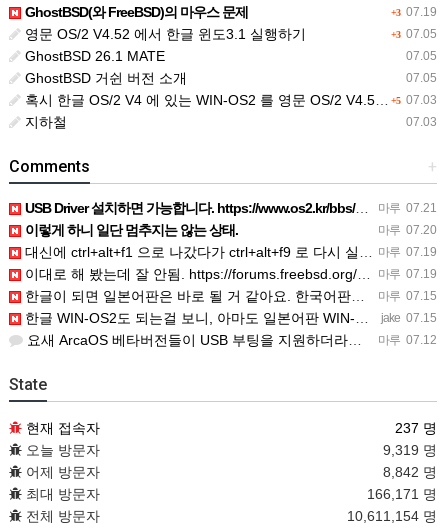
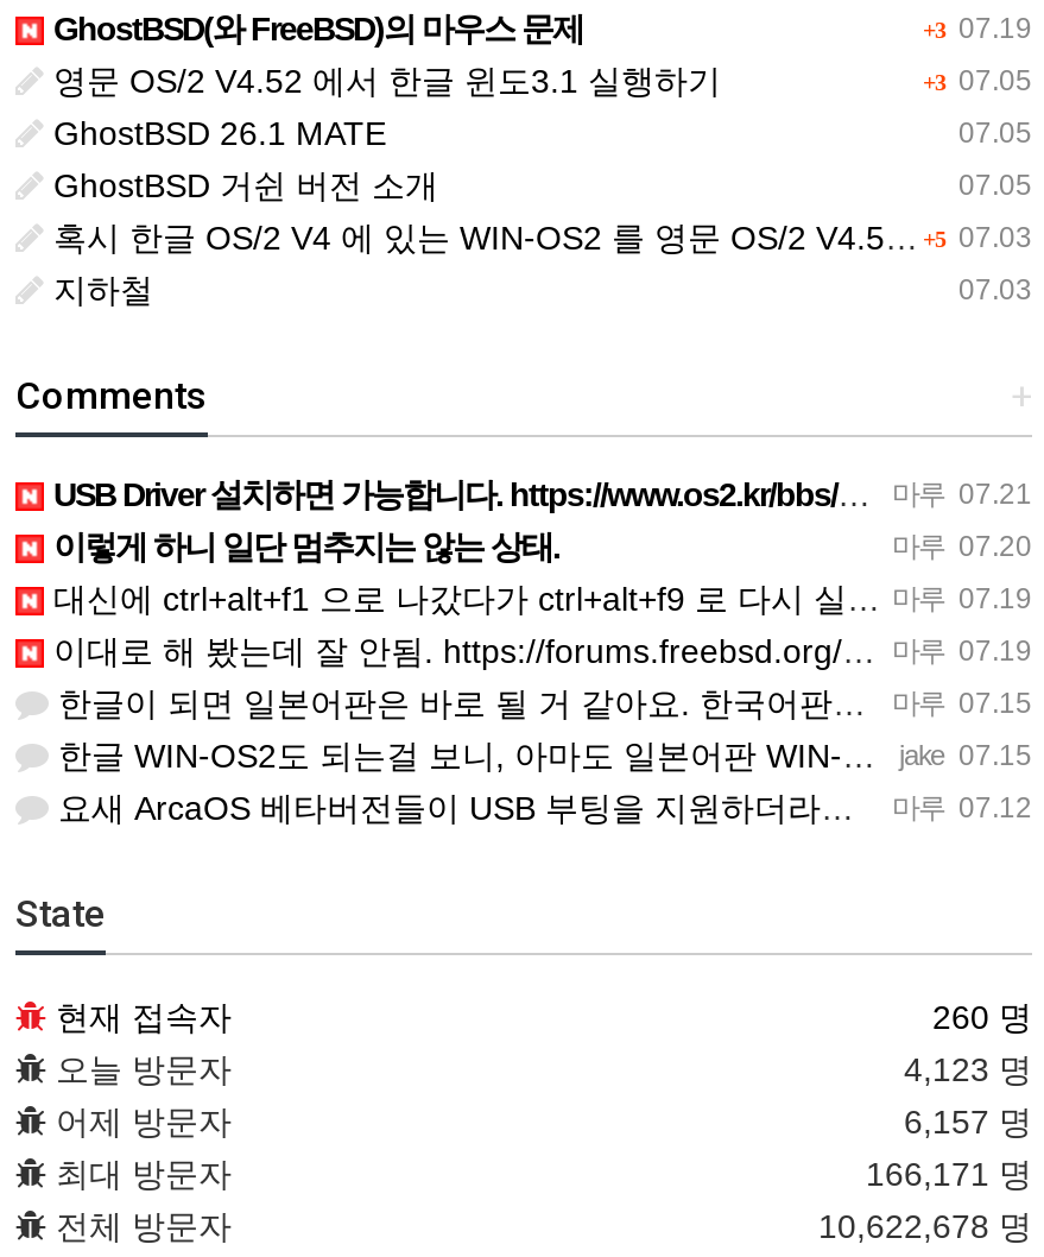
- 237 명
+ 260 명

- 9,319 명
+ 4,123 명

- 8,842 명
+ 6,157 명

- 10,611,154 명
+ 10,622,678 명
